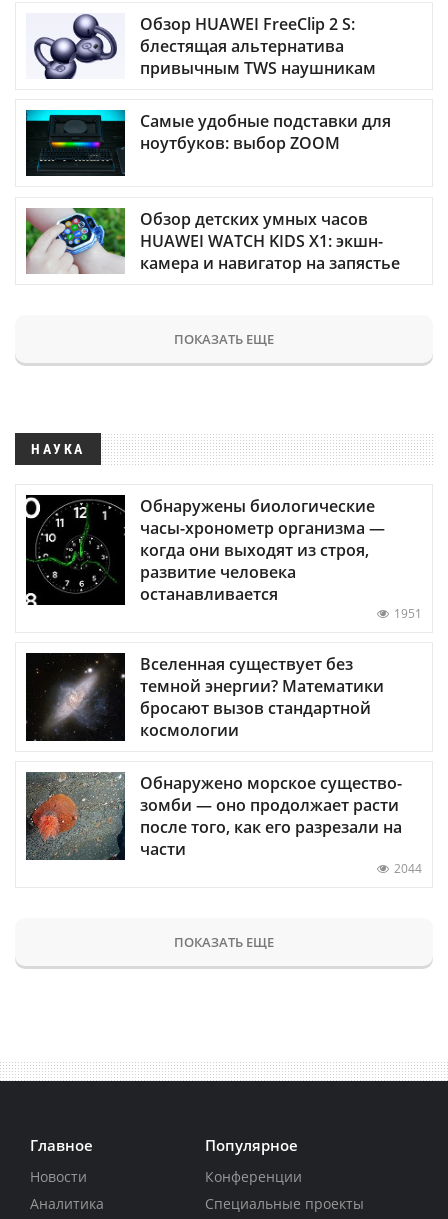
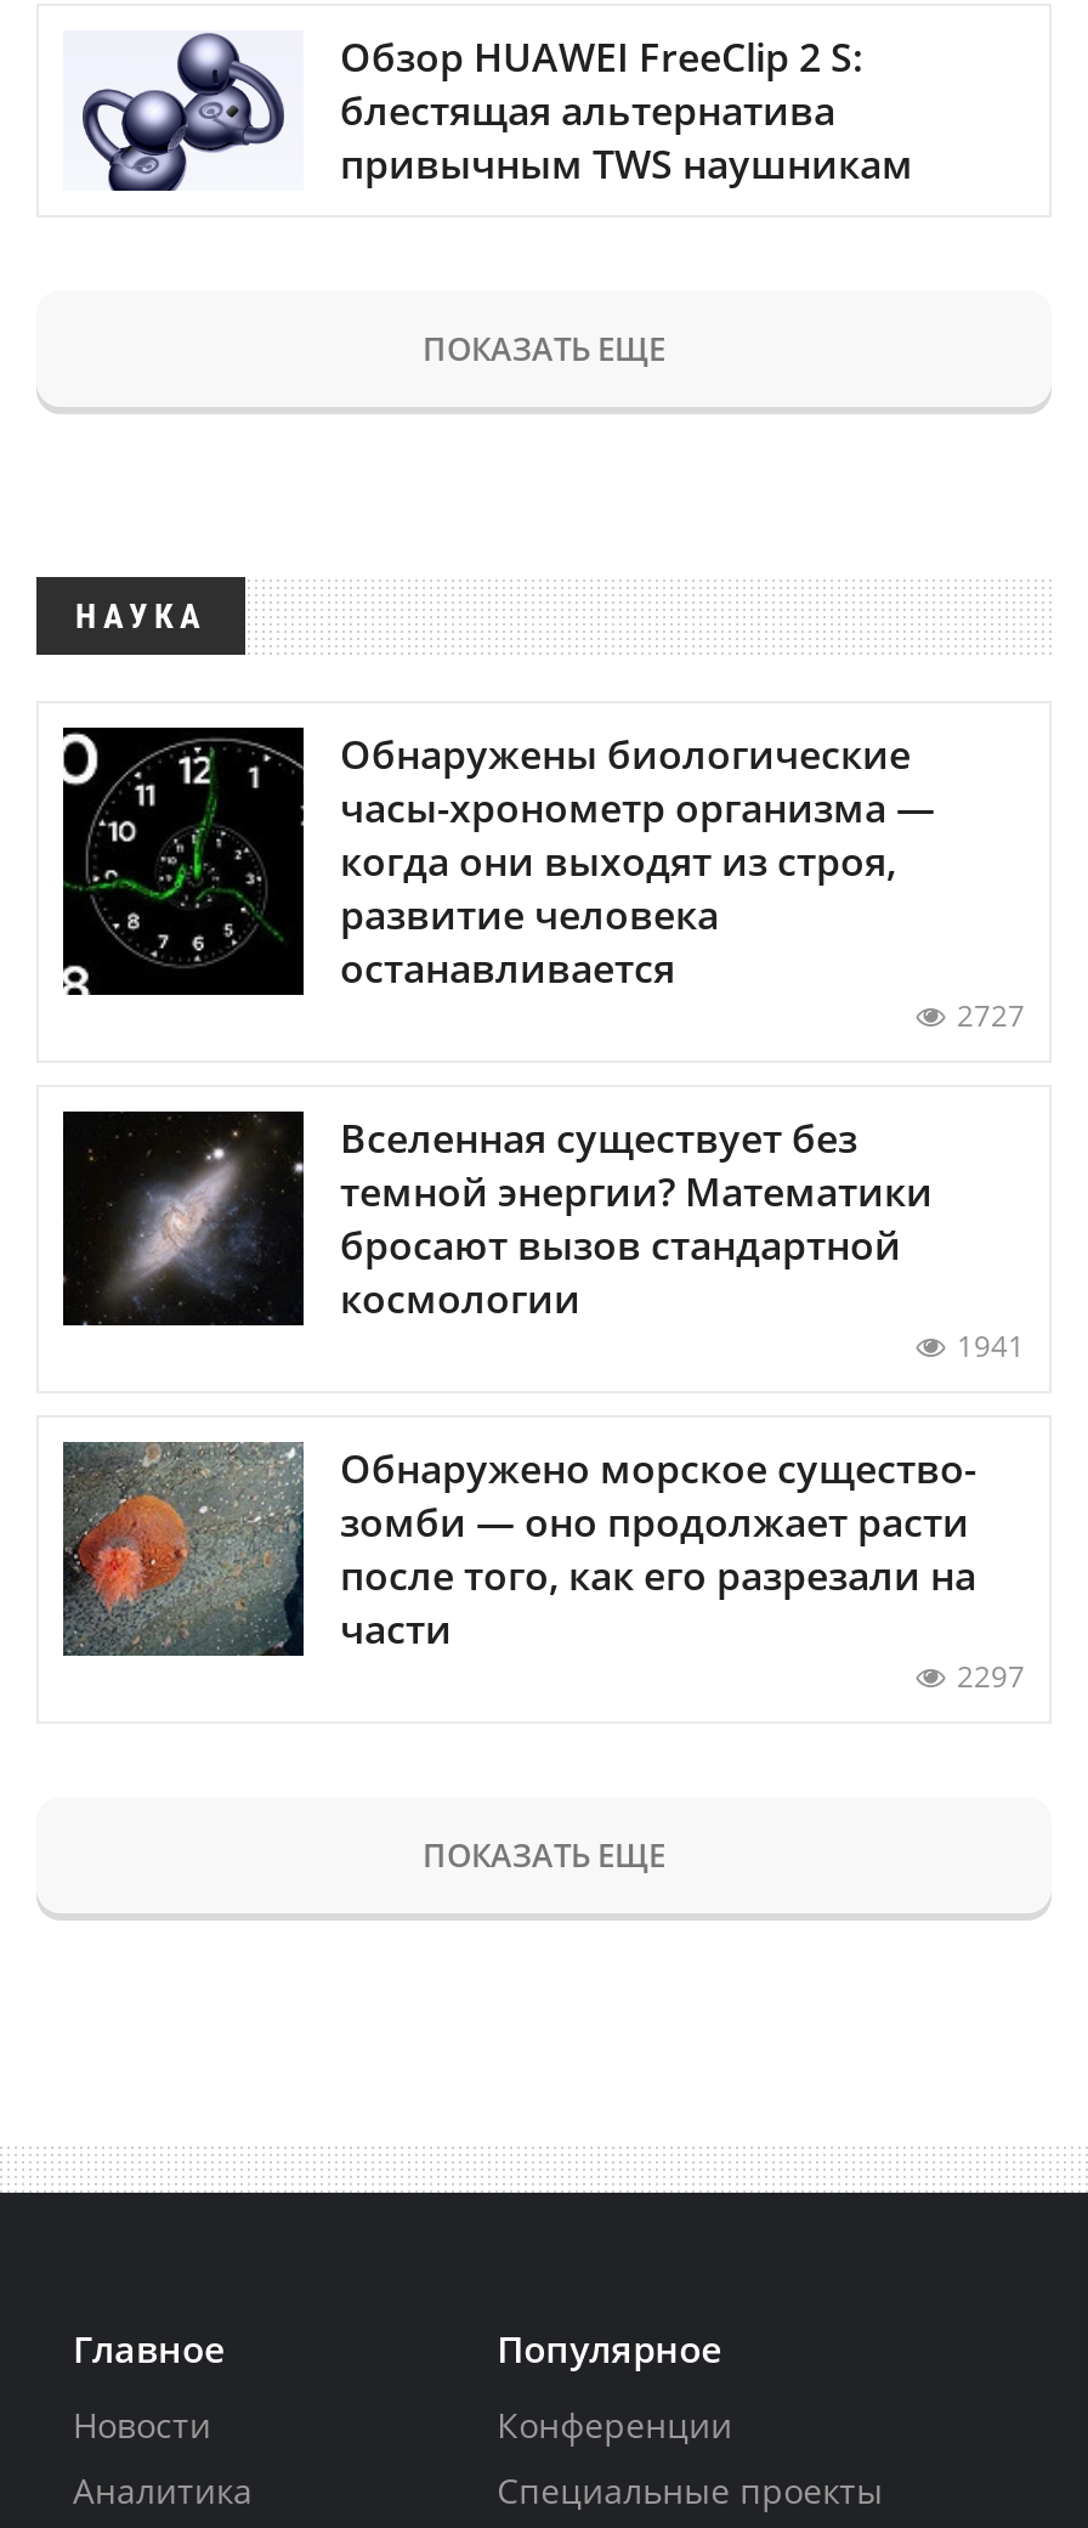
- [image]
- Самые удобные подставки для
- ноутбуков: выбор ZOOM
- Обзор детских умных часов
- HUAWEI WATCH KIDS X1: экшн-
- камера и навигатор на запястье

- [image]

moved up: [image] | ПОКАЗАТЬ ЕЩЕ | НАУКА | Обнаружены биологические | часы-хронометр организма — | когда они выходят из строя, | развитие человека | останавливается

- 1951
+ 2727

moved up: [image] | Вселенная существует без | темной энергии? Математики | бросают вызов стандартной | космологии

+ 1941

- 2044
+ 2297
